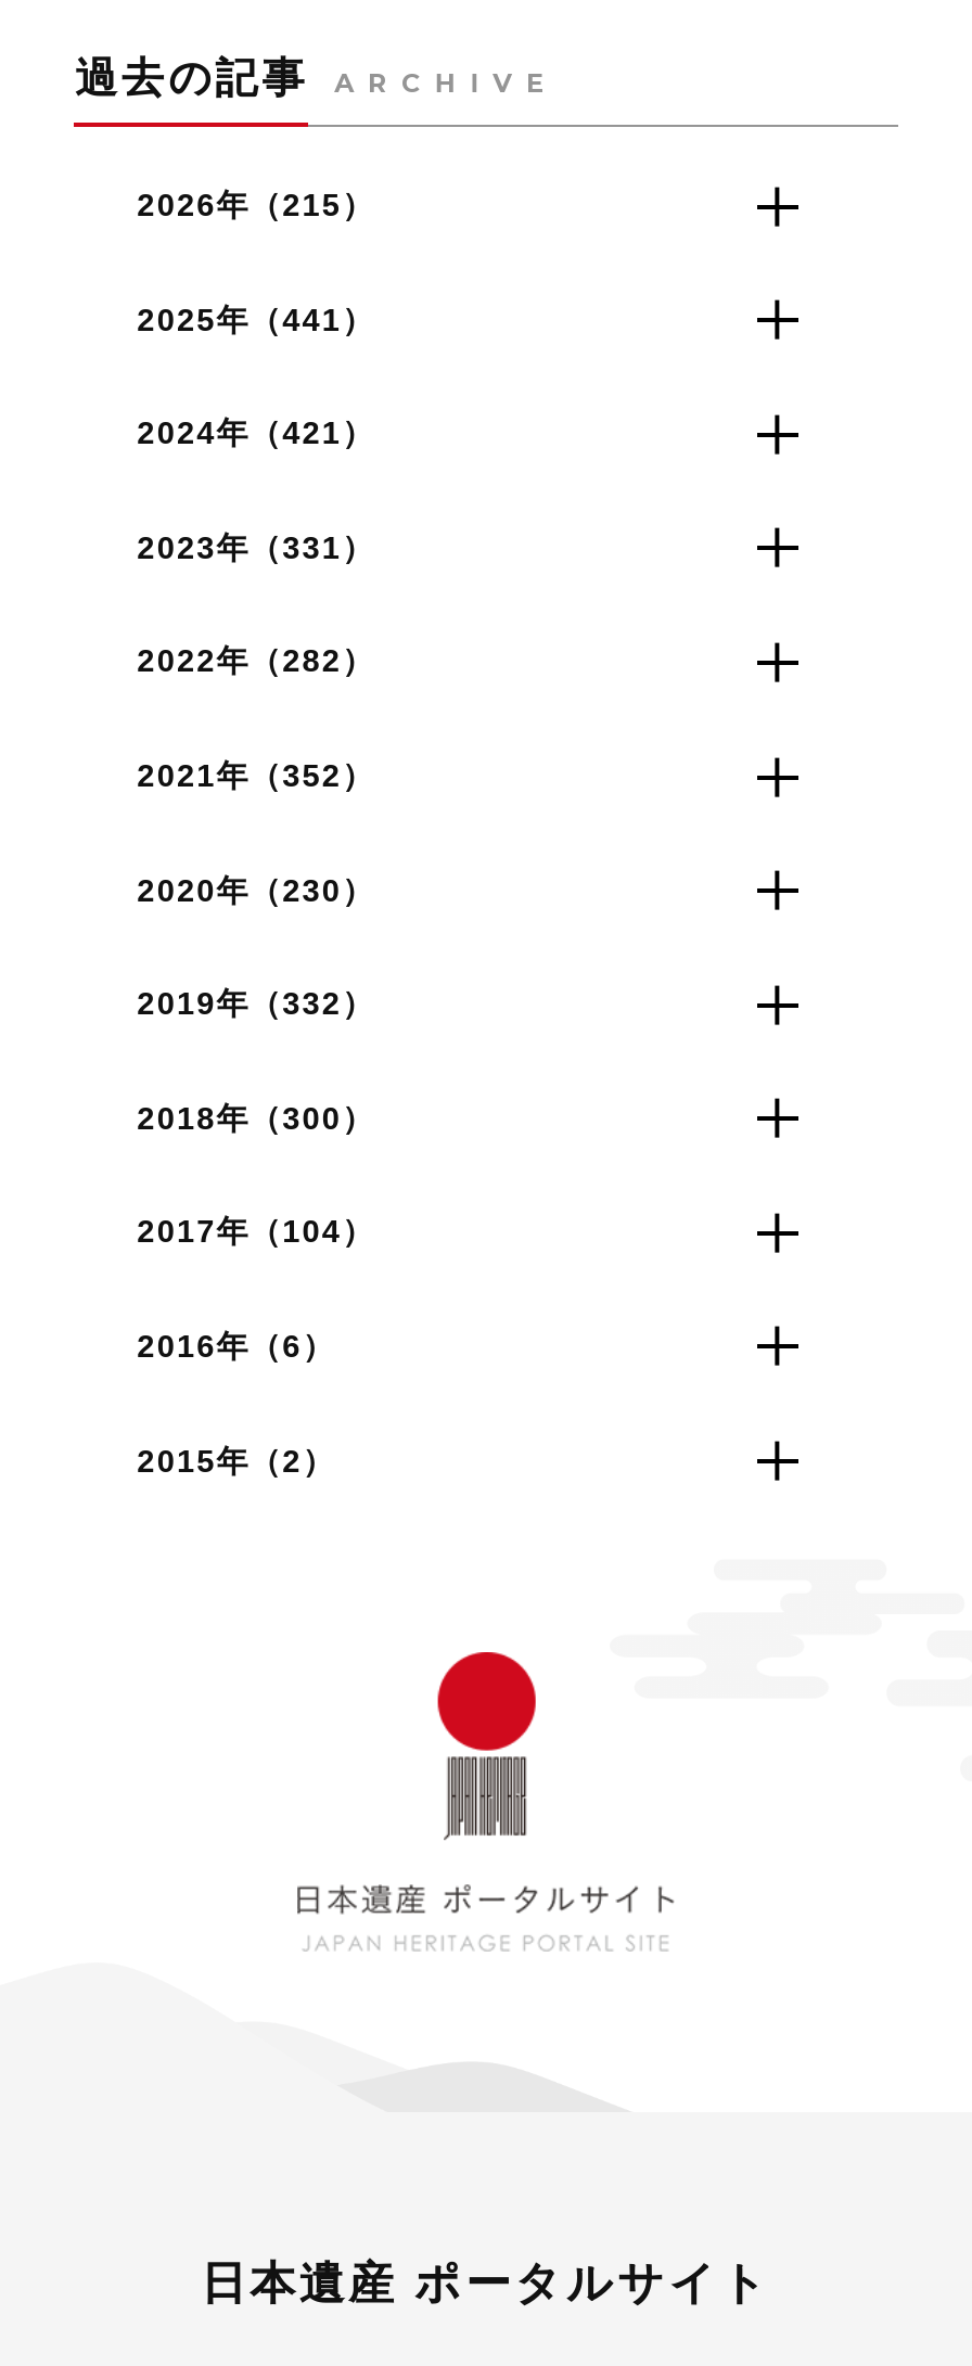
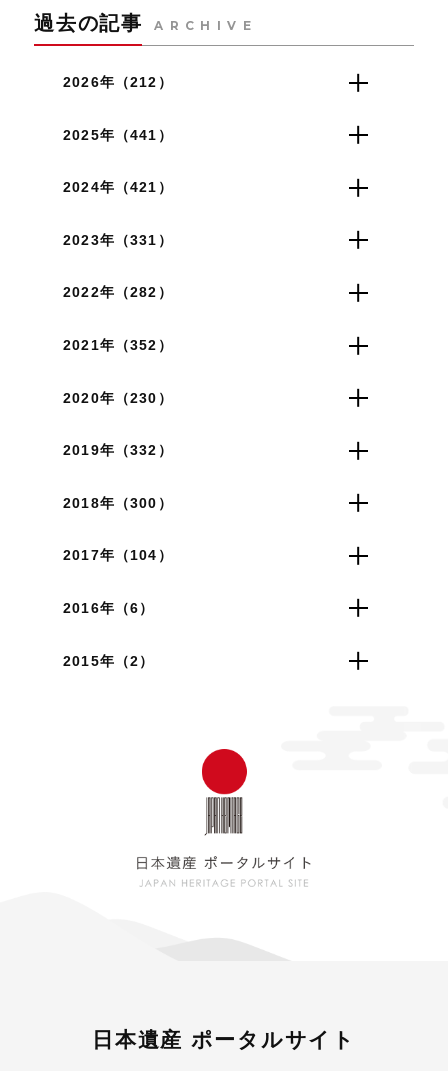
- 2026年（215）
+ 2026年（212）
